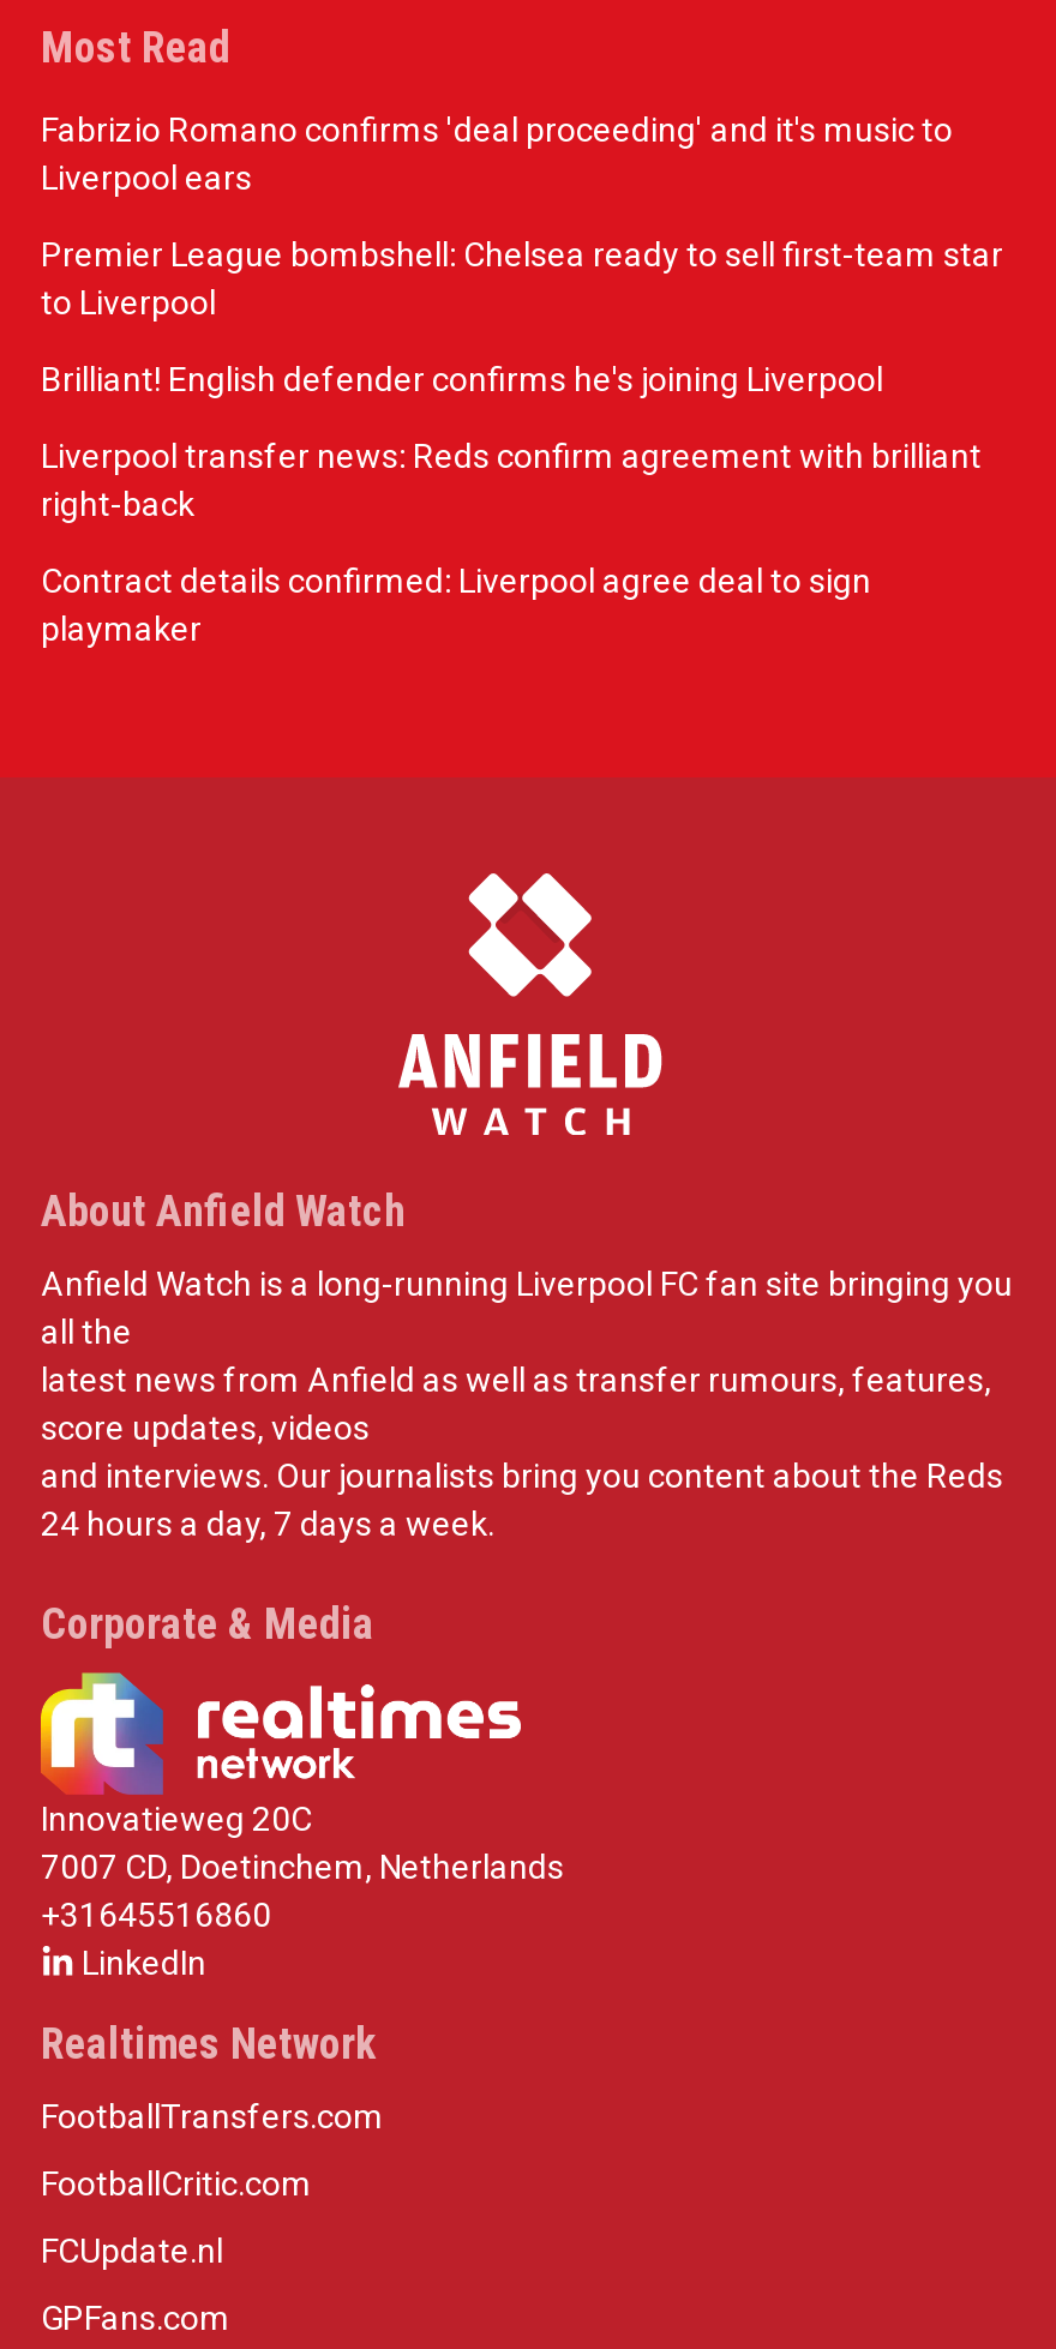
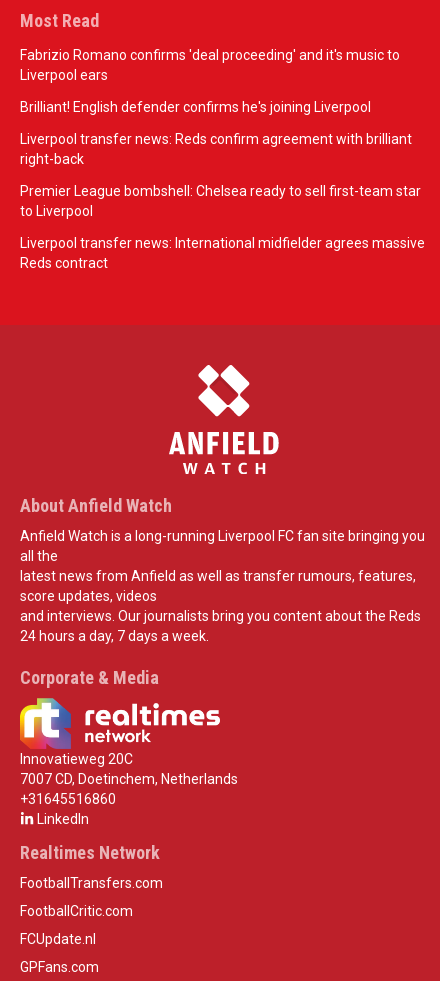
moved down: Premier League bombshell: Chelsea ready to sell first-team star | to Liverpool

moved up: Brilliant! English defender confirms he's joining Liverpool | Liverpool transfer news: Reds confirm agreement with brilliant | right-back

- Contract details confirmed: Liverpool agree deal to sign
- playmaker
+ Liverpool transfer news: International midfielder agrees massive
+ Reds contract
